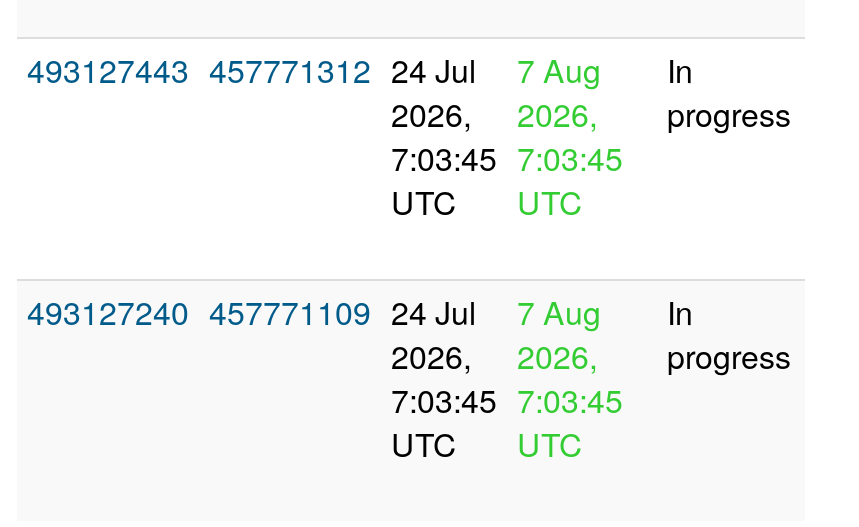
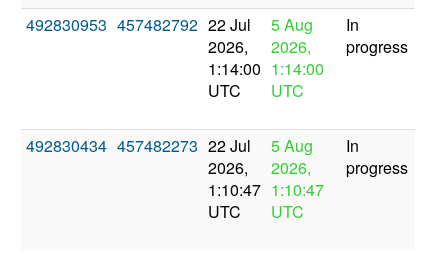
- 493127443 457771312 24 Jul
+ 492830953 457482792 22 Jul

- 7 Aug
+ 5 Aug

- 7:03:45
+ 1:14:00

- 7:03:45
+ 1:14:00

- 493127240 457771109 24 Jul
+ 492830434 457482273 22 Jul

- 7 Aug
+ 5 Aug

- 7:03:45
+ 1:10:47

- 7:03:45
+ 1:10:47
